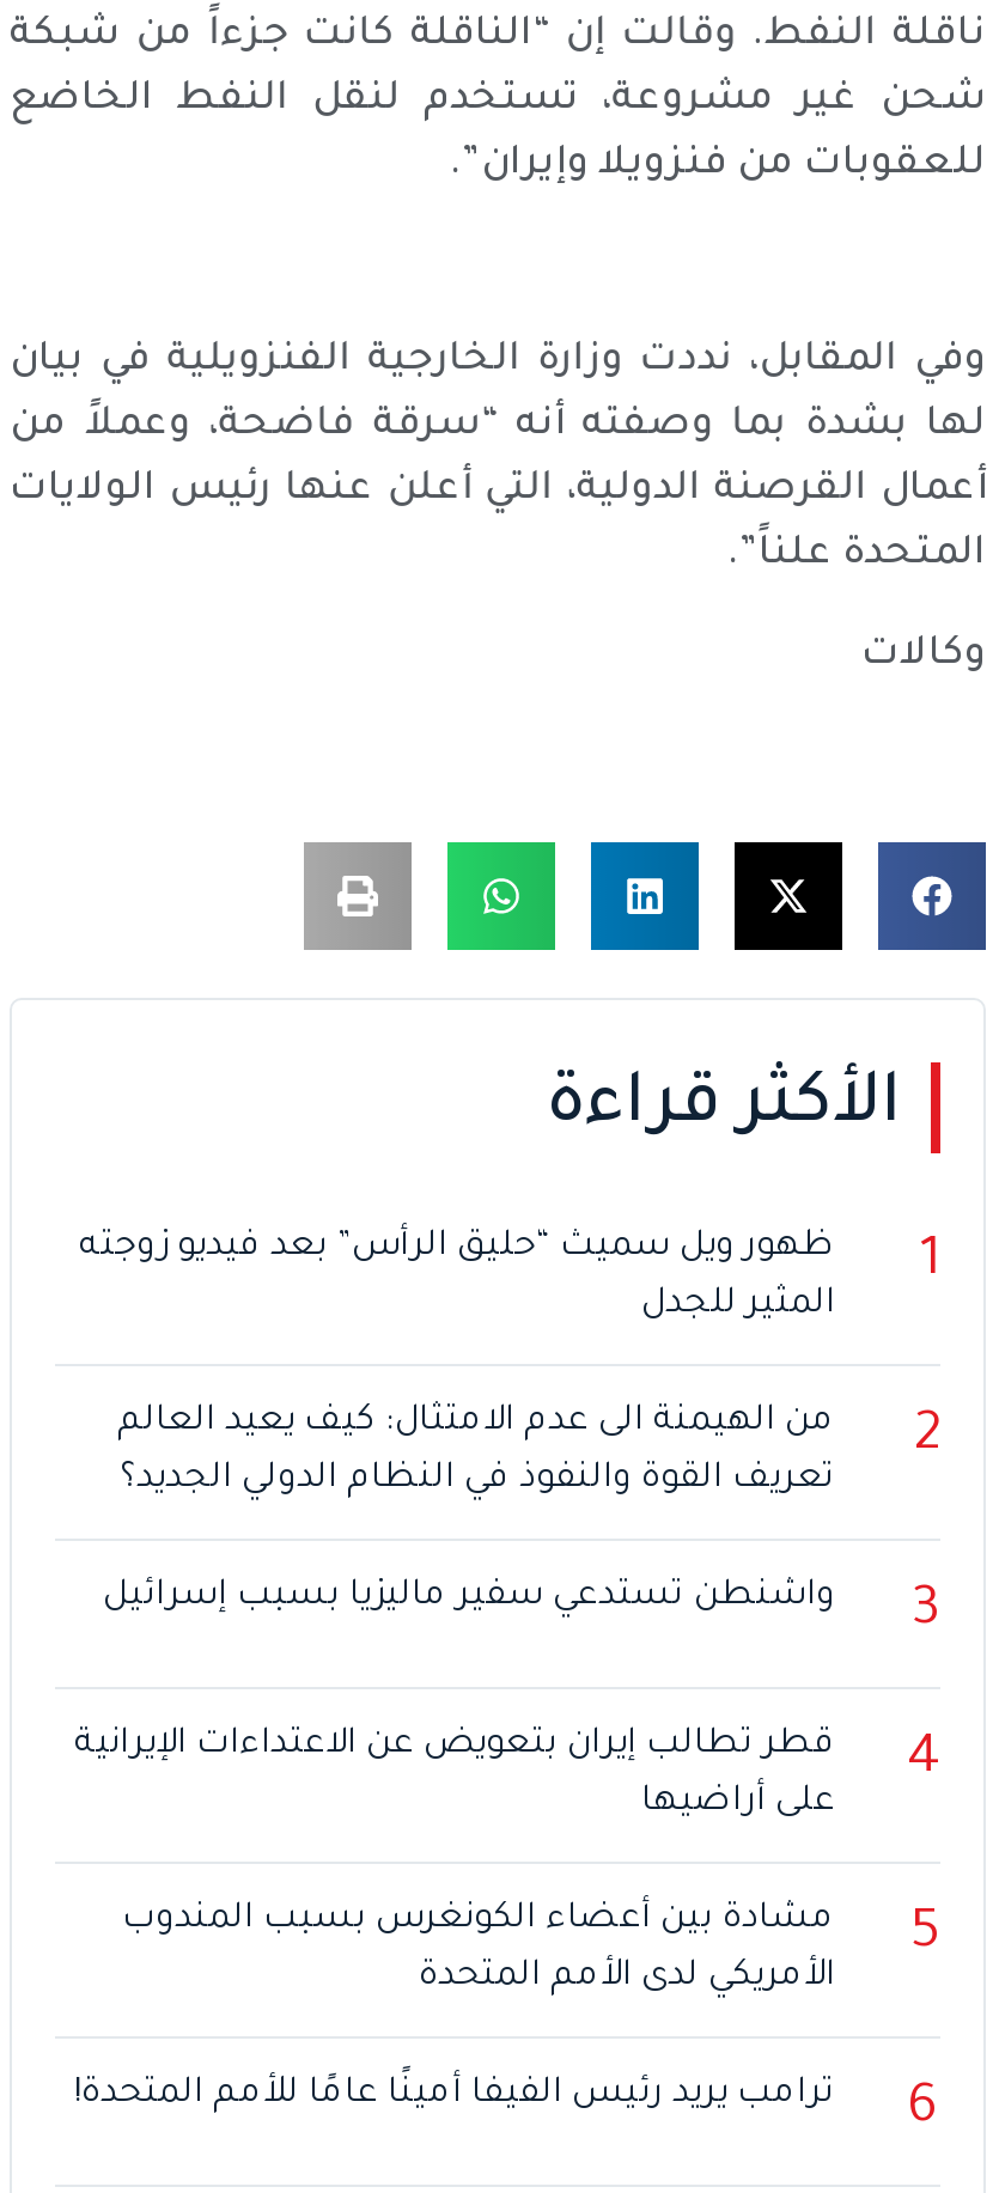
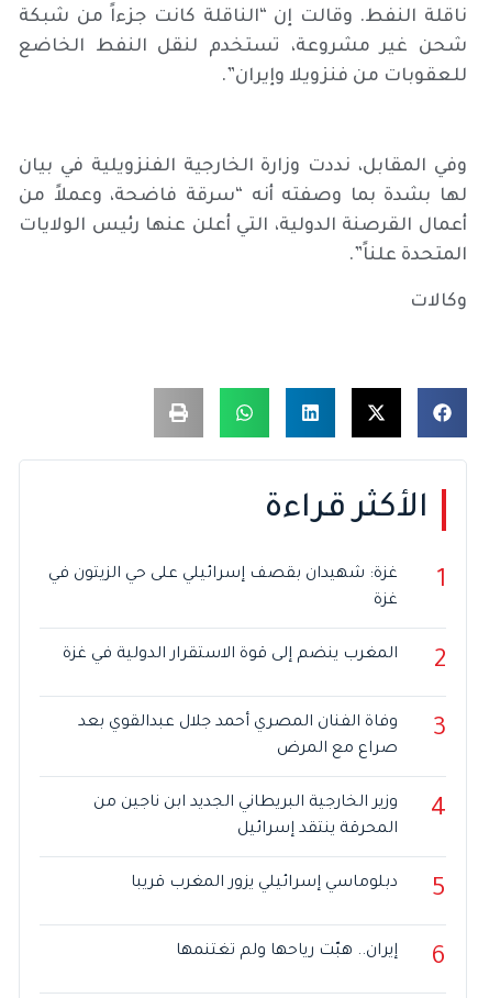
- ظهور ويل سميث “حليق الرأس” بعد فيديو زوجته
+ غزة: شهيدان بقصف إسرائيلي على حي الزيتون في

- المثير للجدل
+ غزة

- من الهيمنة الى عدم الامتثال: كيف يعيد العالم
- تعريف القوة والنفوذ في النظام الدولي الجديد؟
+ المغرب ينضم إلى قوة الاستقرار الدولية في غزة

- واشنطن تستدعي سفير ماليزيا بسبب إسرائيل
+ وفاة الفنان المصري أحمد جلال عبدالقوي بعد
+ صراع مع المرض

- قطر تطالب إيران بتعويض عن الاعتداءات الإيرانية
+ وزير الخارجية البريطاني الجديد ابن ناجين من

- على أراضيها
+ المحرقة ينتقد إسرائيل

- مشادة بين أعضاء الكونغرس بسبب المندوب
- الأمريكي لدى الأمم المتحدة
+ دبلوماسي إسرائيلي يزور المغرب قريبا

- ترامب يريد رئيس الفيفا أمينًا عامًا للأمم المتحدة!
+ إيران.. هبّت رياحها ولم تغتنمها
